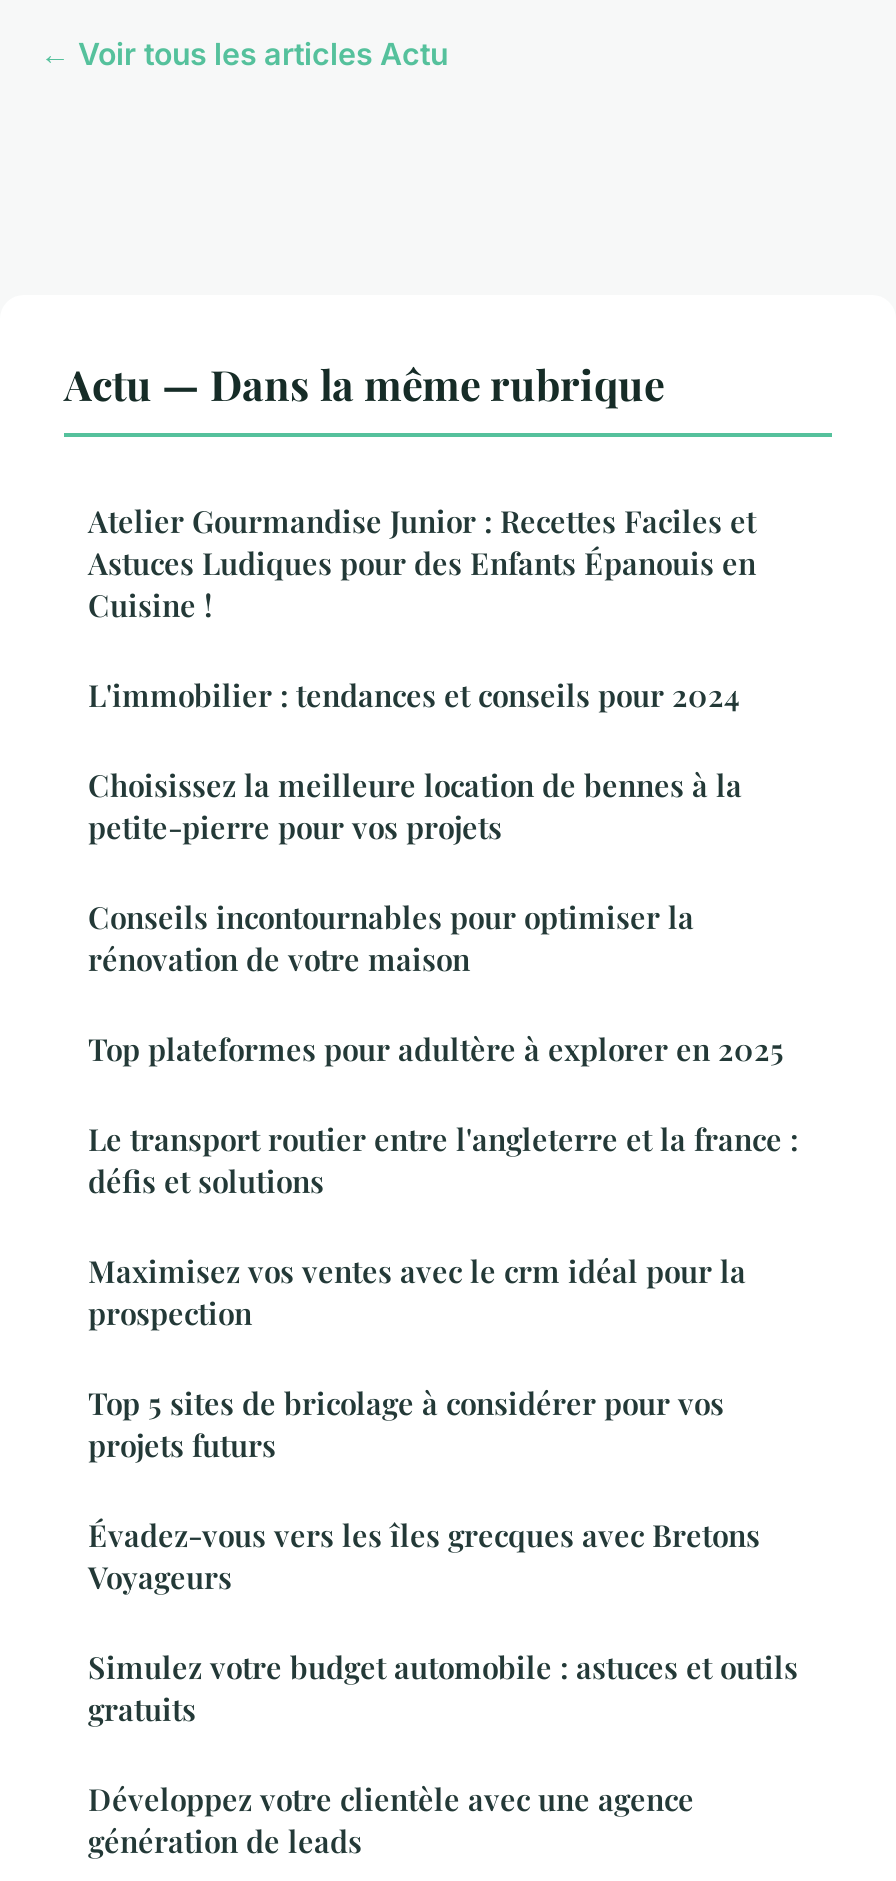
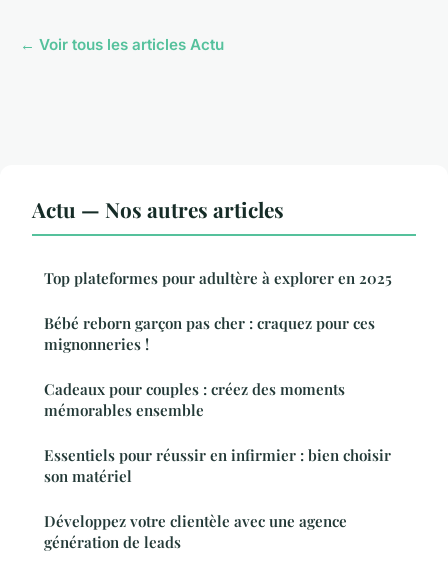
- Actu — Dans la même rubrique
- Atelier Gourmandise Junior : Recettes Faciles et
- Astuces Ludiques pour des Enfants Épanouis en
- Cuisine !
- L'immobilier : tendances et conseils pour 2024
- Choisissez la meilleure location de bennes à la
- petite-pierre pour vos projets
- Conseils incontournables pour optimiser la
- rénovation de votre maison
+ Actu — Nos autres articles

- Le transport routier entre l'angleterre et la france :
- défis et solutions
- Maximisez vos ventes avec le crm idéal pour la
- prospection
- Top 5 sites de bricolage à considérer pour vos
- projets futurs
- Évadez-vous vers les îles grecques avec Bretons
- Voyageurs
- Simulez votre budget automobile : astuces et outils
- gratuits
+ Bébé reborn garçon pas cher : craquez pour ces
+ mignonneries !
+ Cadeaux pour couples : créez des moments
+ mémorables ensemble
+ Essentiels pour réussir en infirmier : bien choisir
+ son matériel
